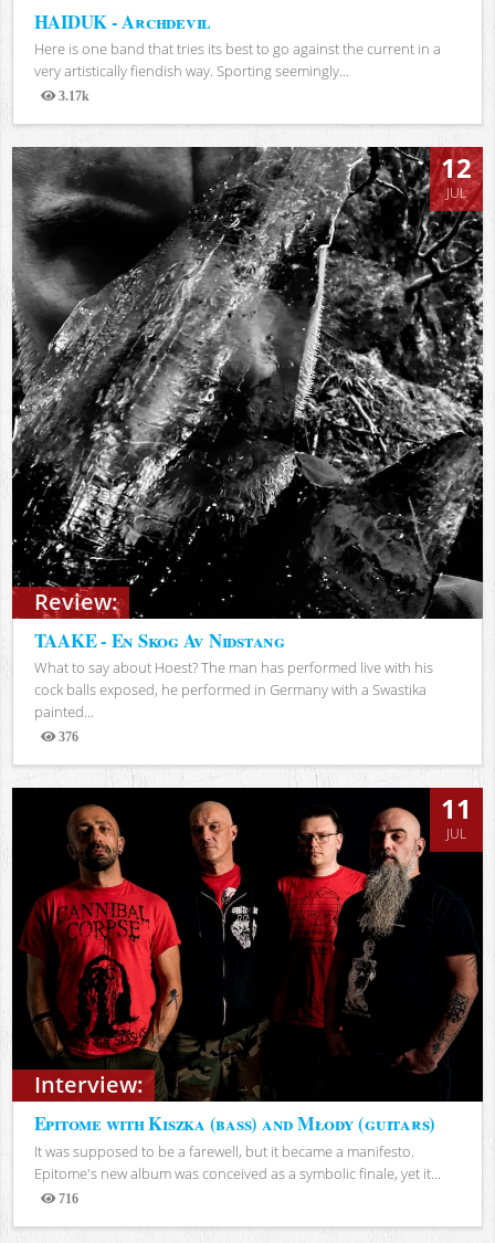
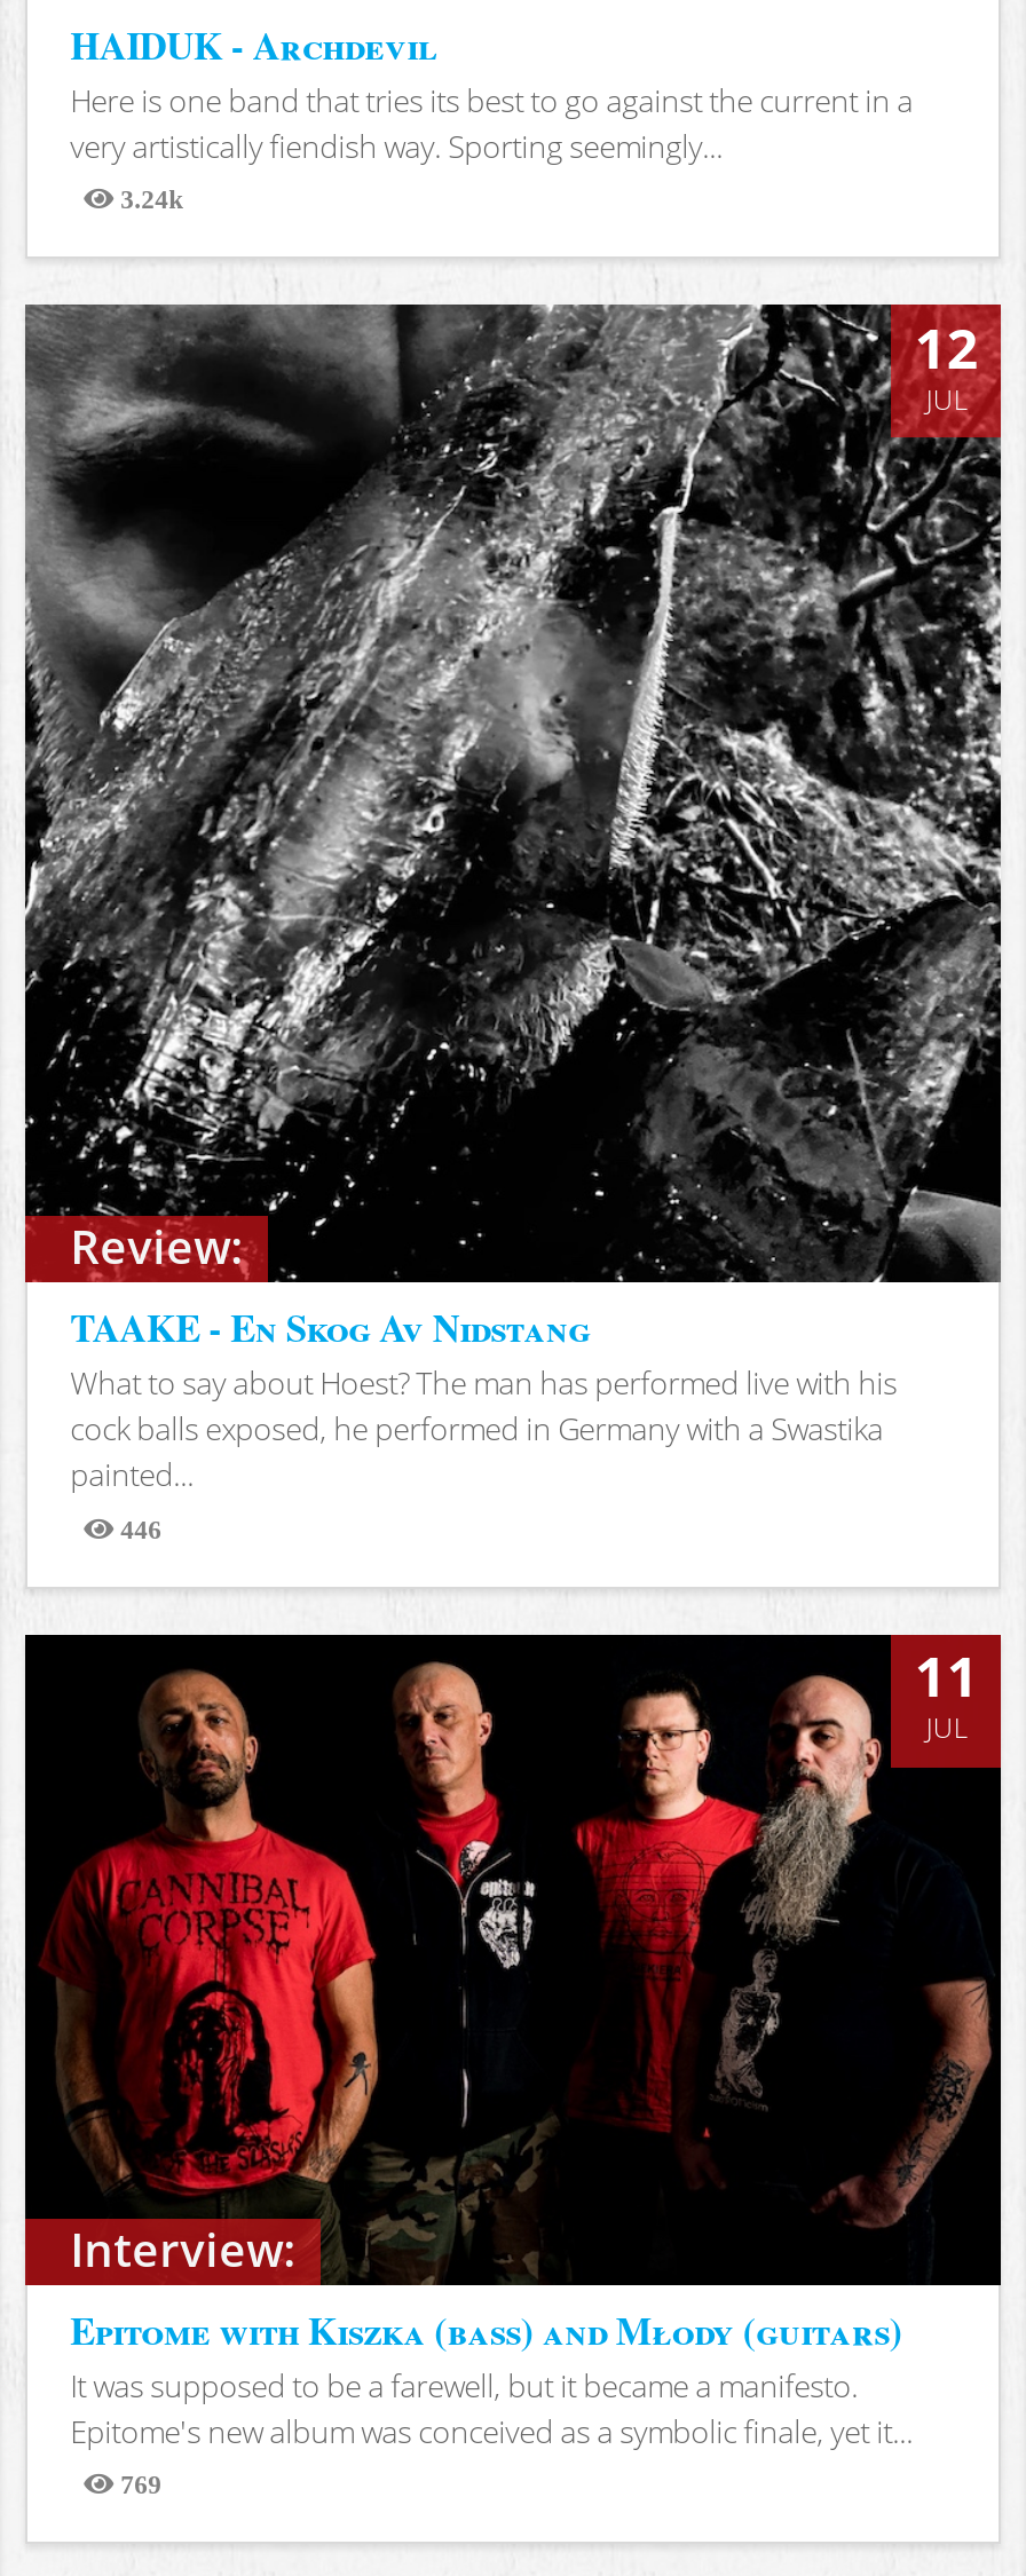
- 3.17k
+ 3.24k

- 376
+ 446

- 716
+ 769
